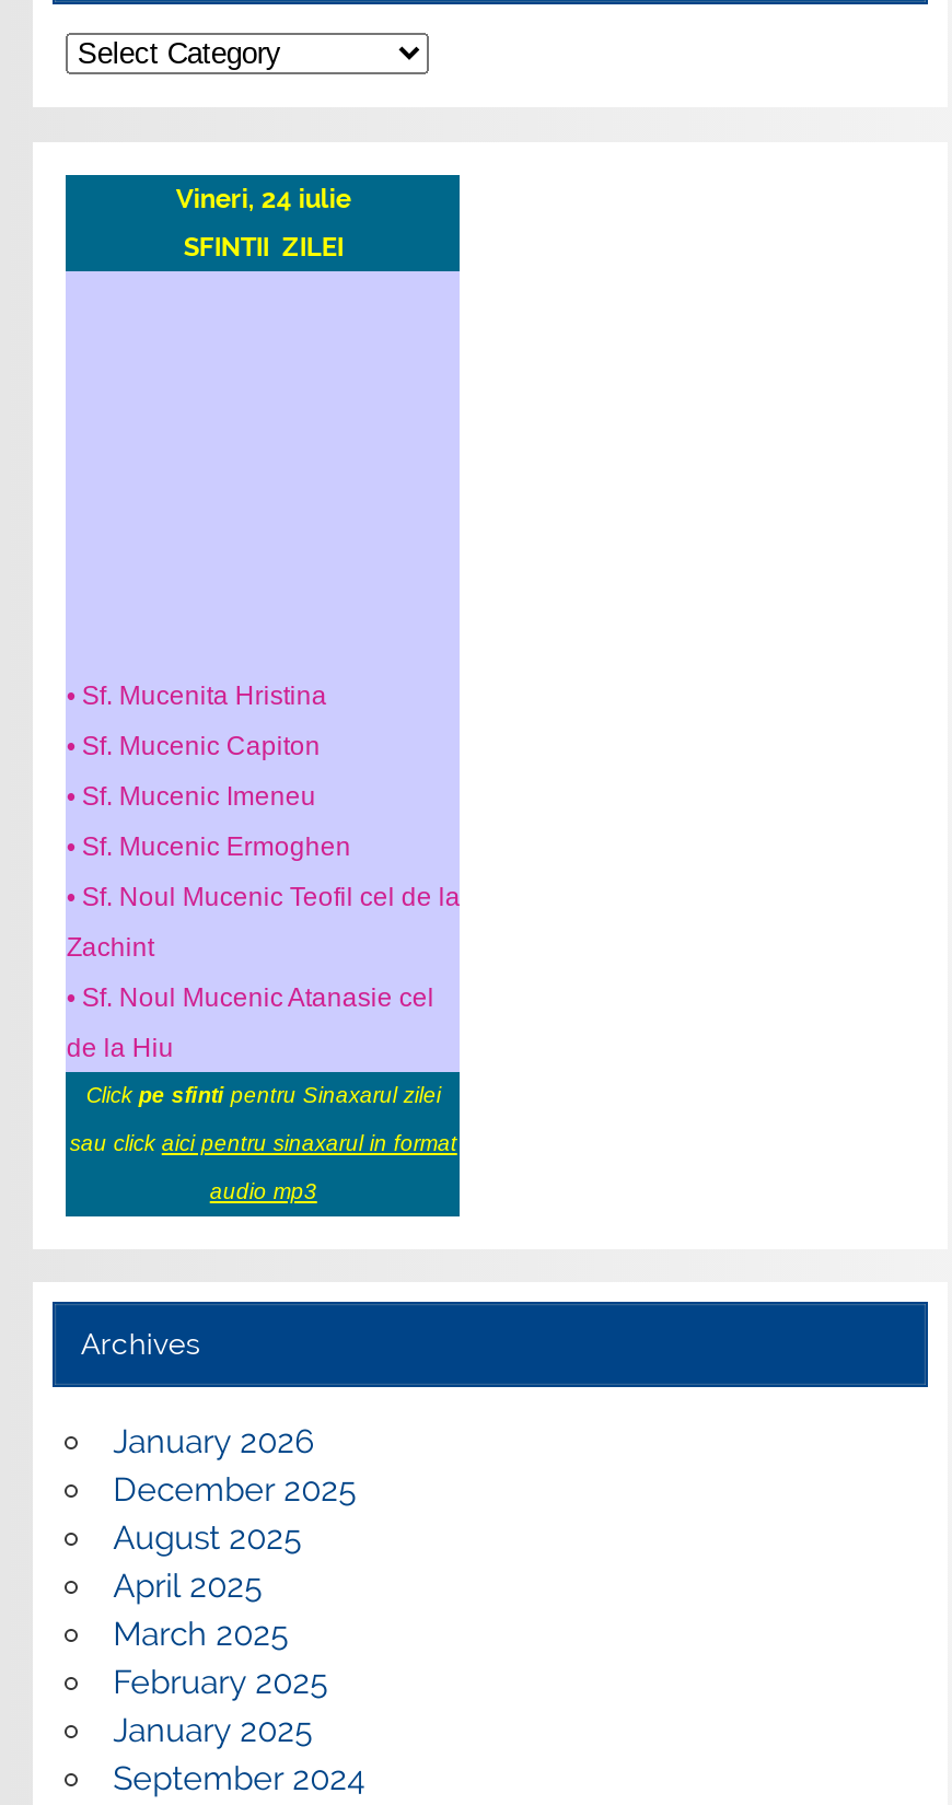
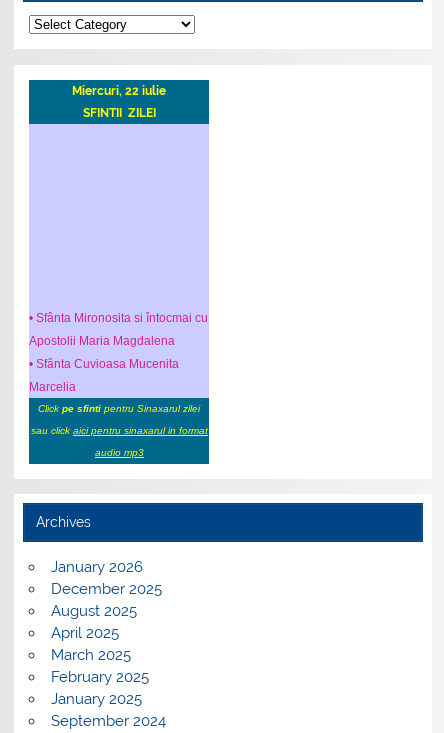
- Vineri, 24 iulie
+ Miercuri, 22 iulie

- • Sf. Mucenita Hristina
- • Sf. Mucenic Capiton
- • Sf. Mucenic Imeneu
- • Sf. Mucenic Ermoghen
- • Sf. Noul Mucenic Teofil cel de la
- Zachint
- • Sf. Noul Mucenic Atanasie cel
- de la Hiu
+ • Sfânta Mironosita si întocmai cu
+ Apostolii Maria Magdalena
+ • Sfânta Cuvioasa Mucenita
+ Marcelia
